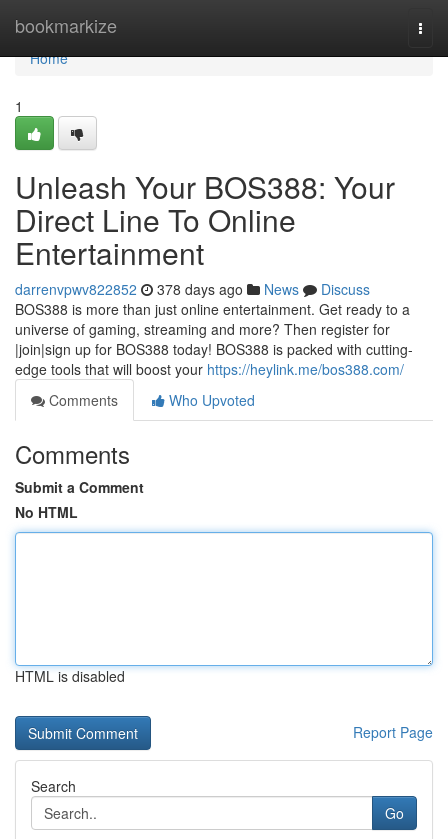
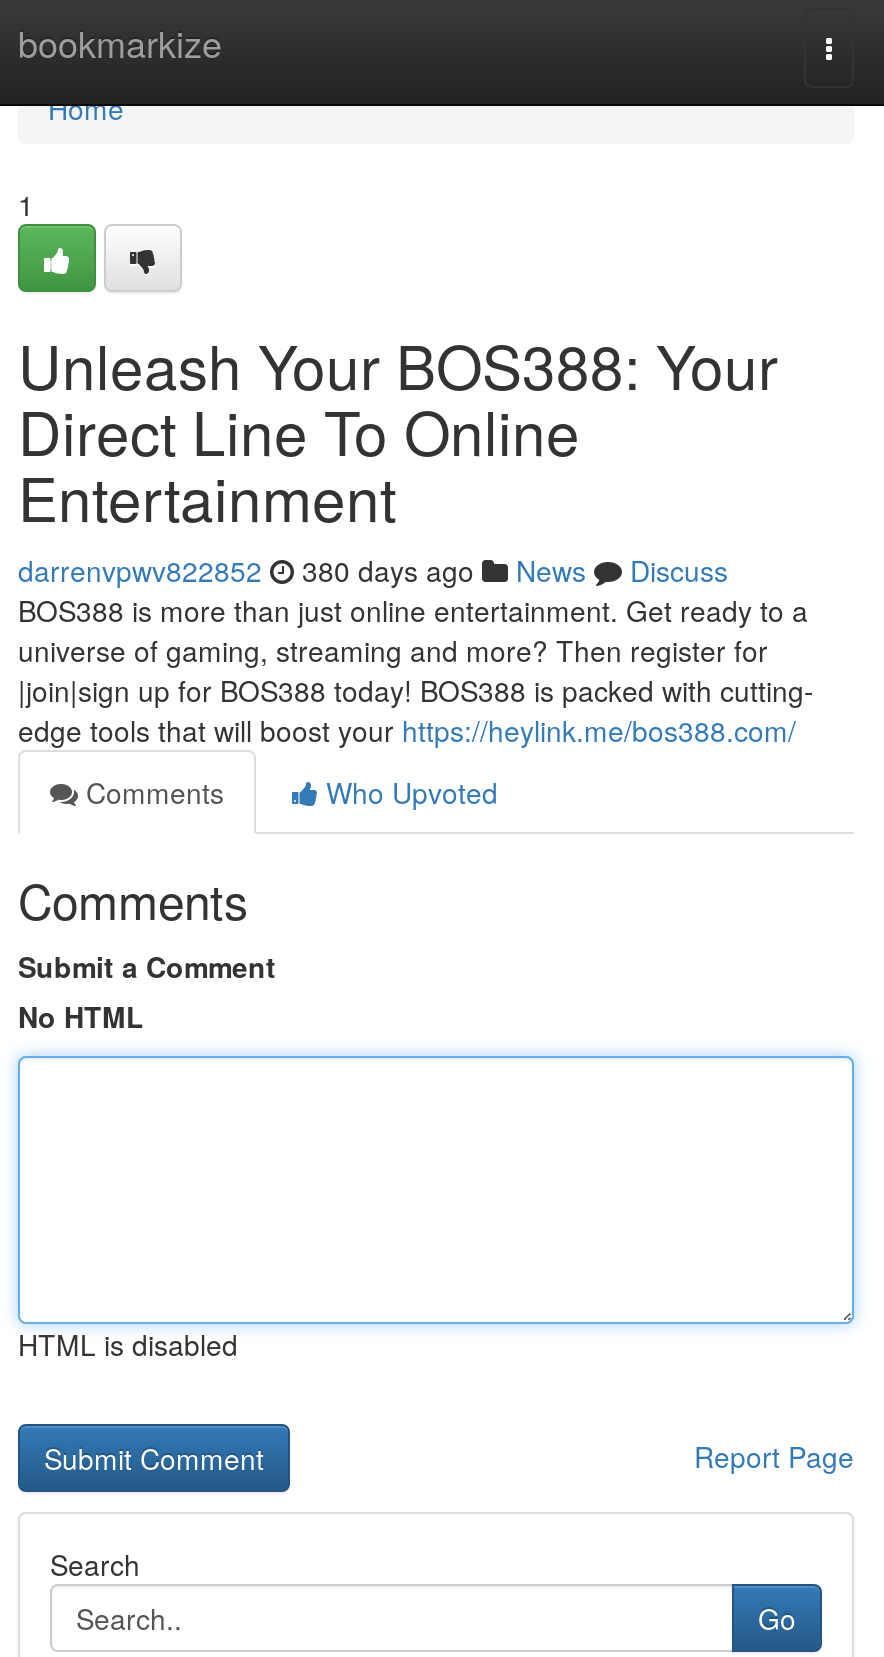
- darrenvpwv822852 378 days ago News Discuss
+ darrenvpwv822852 380 days ago News Discuss
